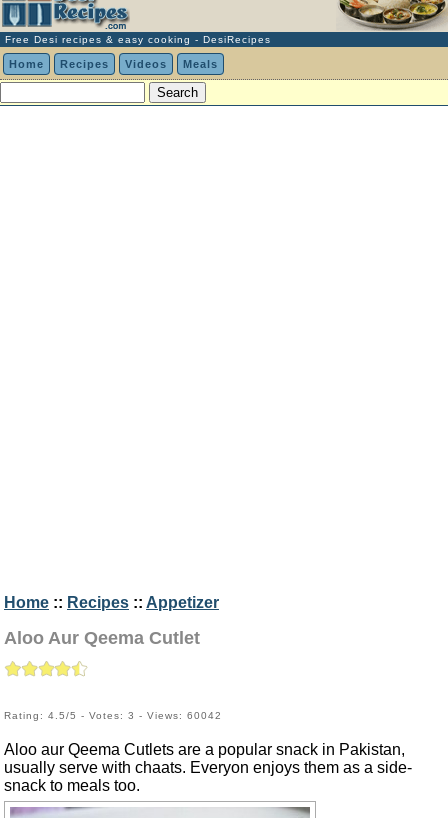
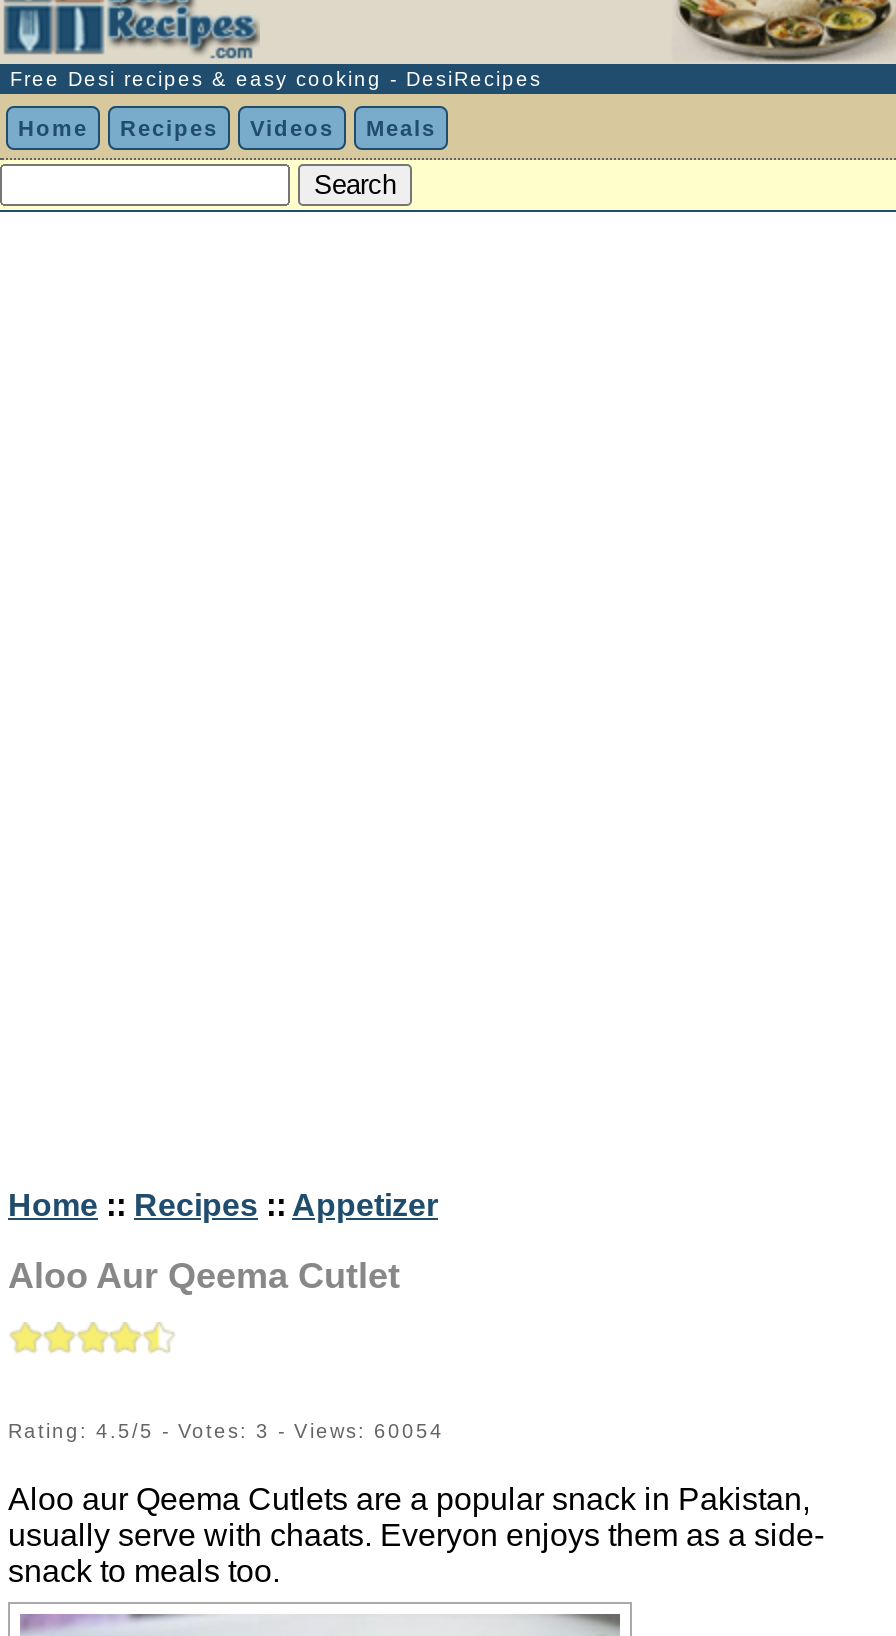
- Rating: 4.5/5 - Votes: 3 - Views: 60042
+ Rating: 4.5/5 - Votes: 3 - Views: 60054
